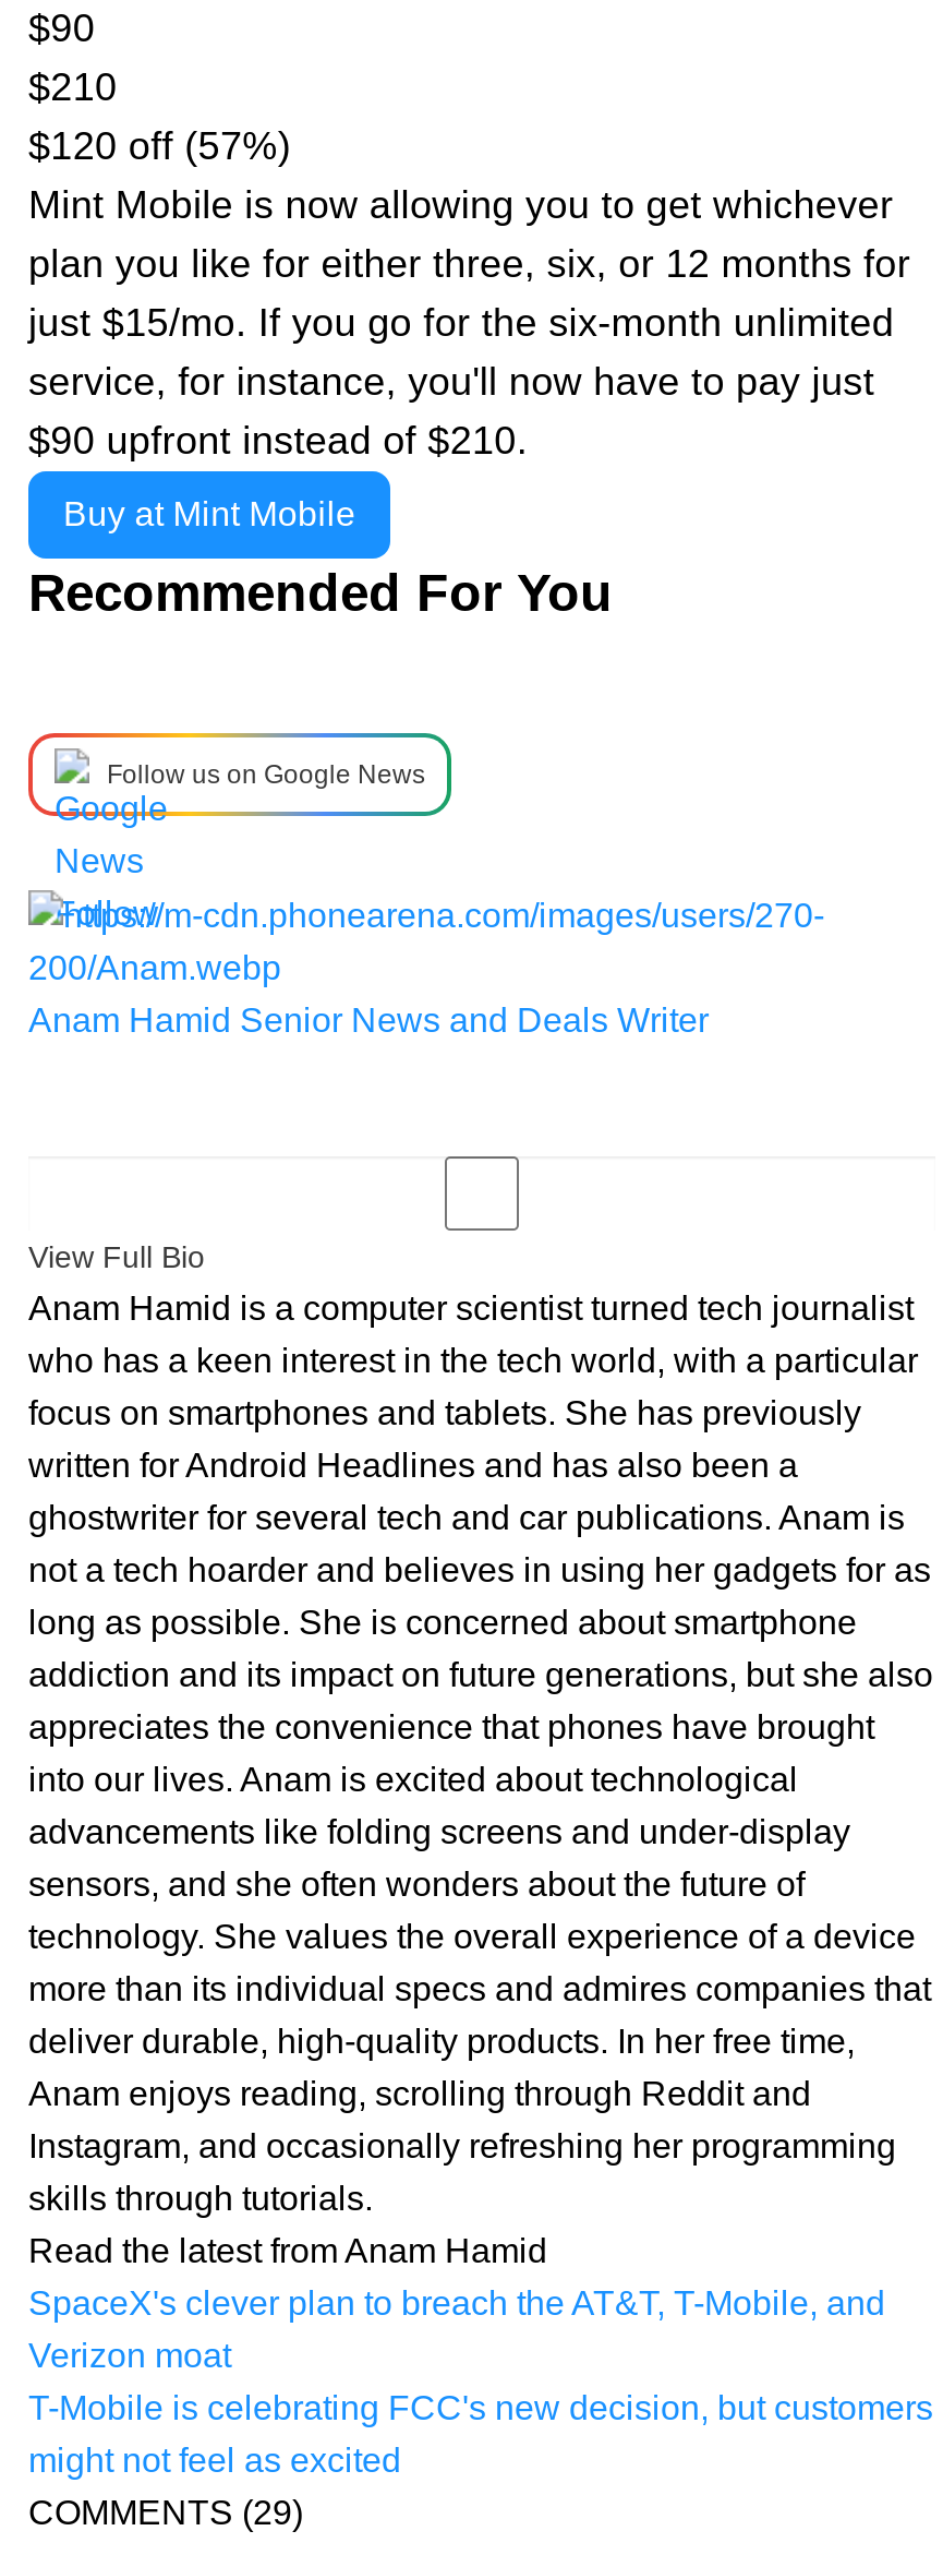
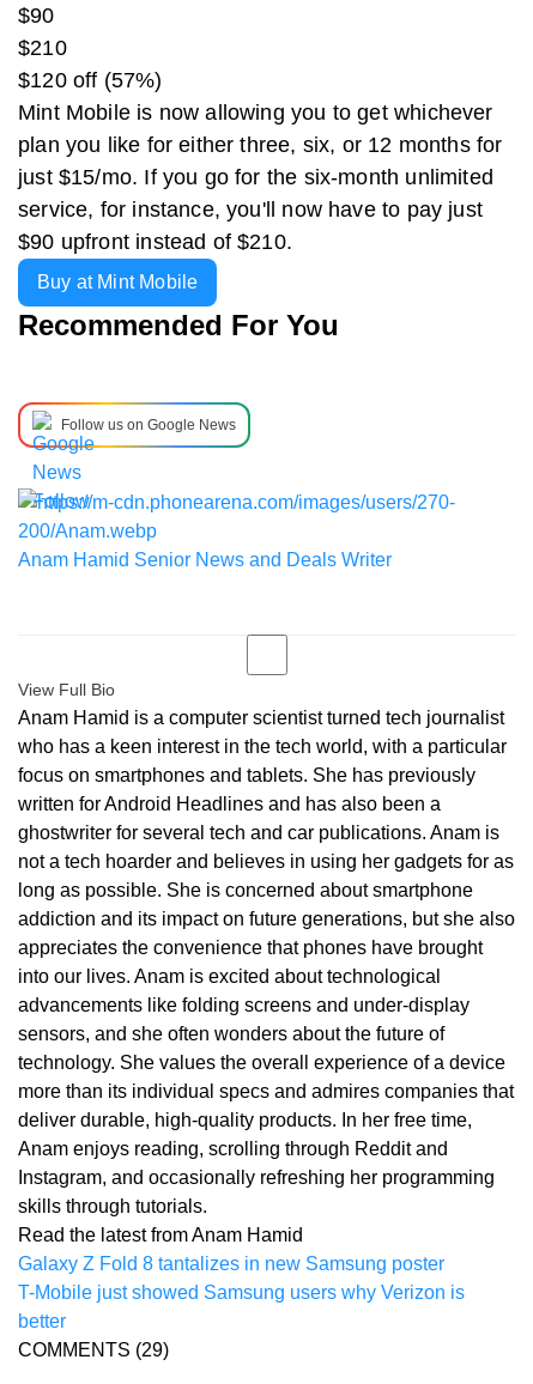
- SpaceX's clever plan to breach the AT&T, T-Mobile, and
- Verizon moat
- T-Mobile is celebrating FCC's new decision, but customers
- might not feel as excited
+ Galaxy Z Fold 8 tantalizes in new Samsung poster
+ T-Mobile just showed Samsung users why Verizon is
+ better
